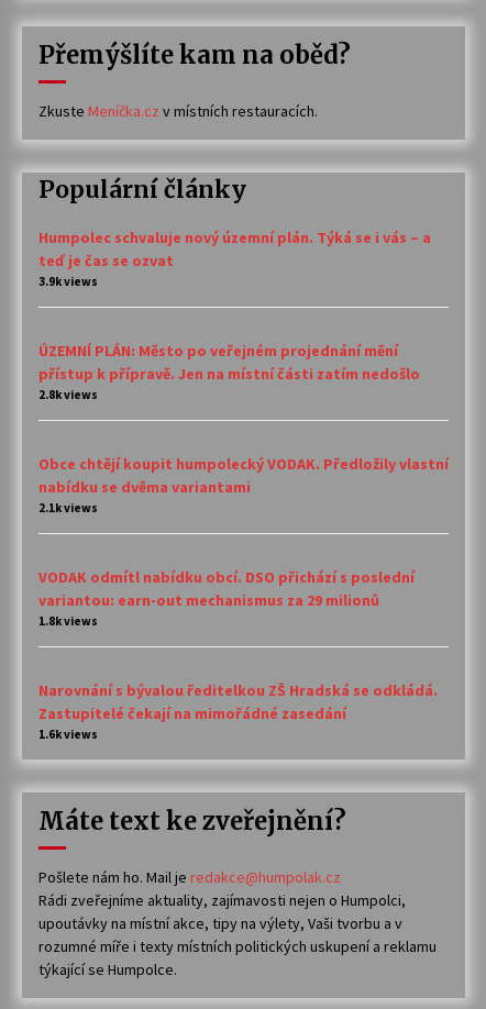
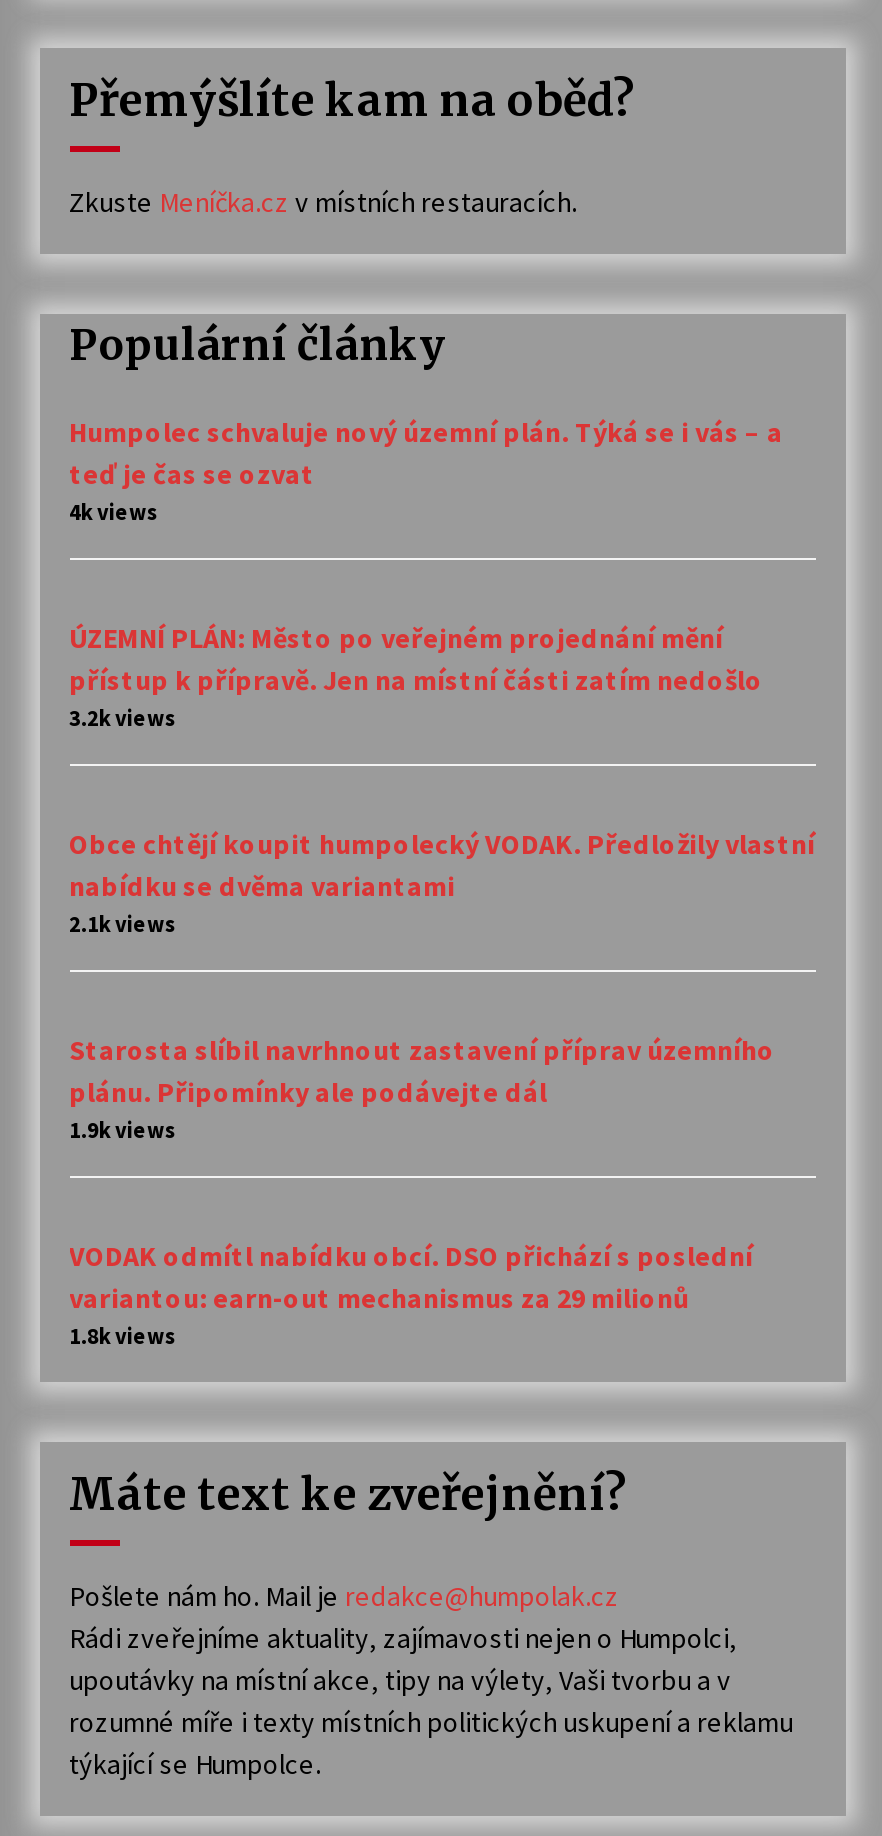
- 3.9k views
+ 4k views

- 2.8k views
+ 3.2k views

+ Starosta slíbil navrhnout zastavení příprav územního
+ plánu. Připomínky ale podávejte dál
+ 1.9k views

moved down: VODAK odmítl nabídku obcí. DSO přichází s poslední | variantou: earn-out mechanismus za 29 milionů | 1.8k views

- Narovnání s bývalou ředitelkou ZŠ Hradská se odkládá.
- Zastupitelé čekají na mimořádné zasedání
- 1.6k views
